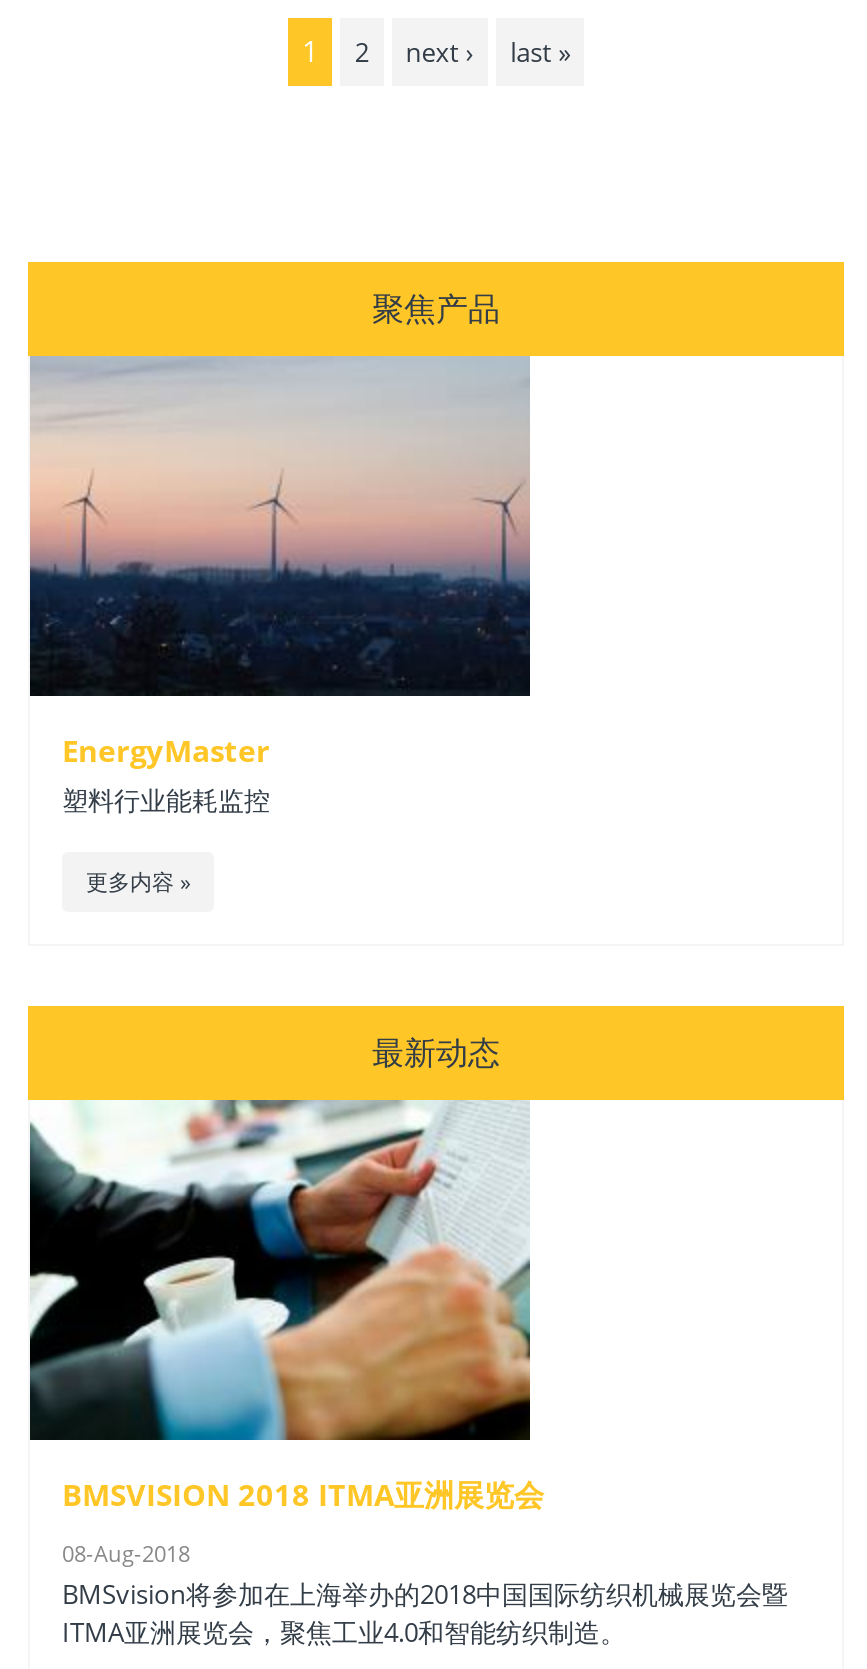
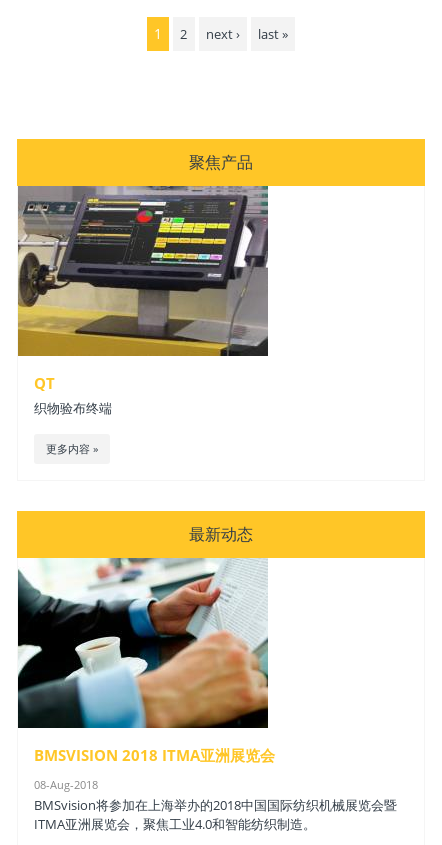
- [image]
- EnergyMaster
- 塑料行业能耗监控
+ [image]
+ QT
+ 织物验布终端
